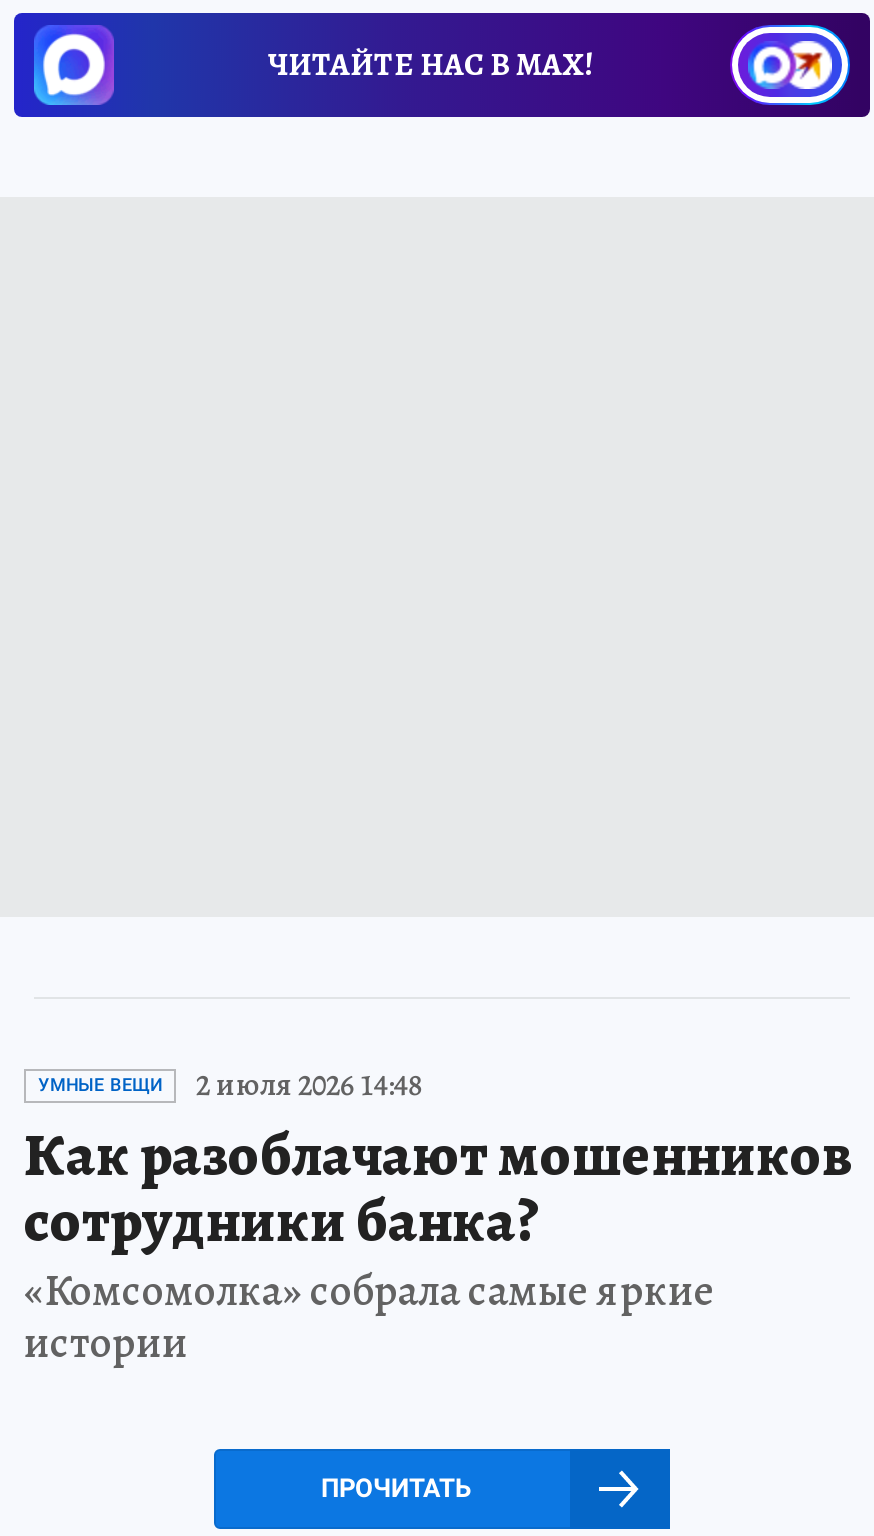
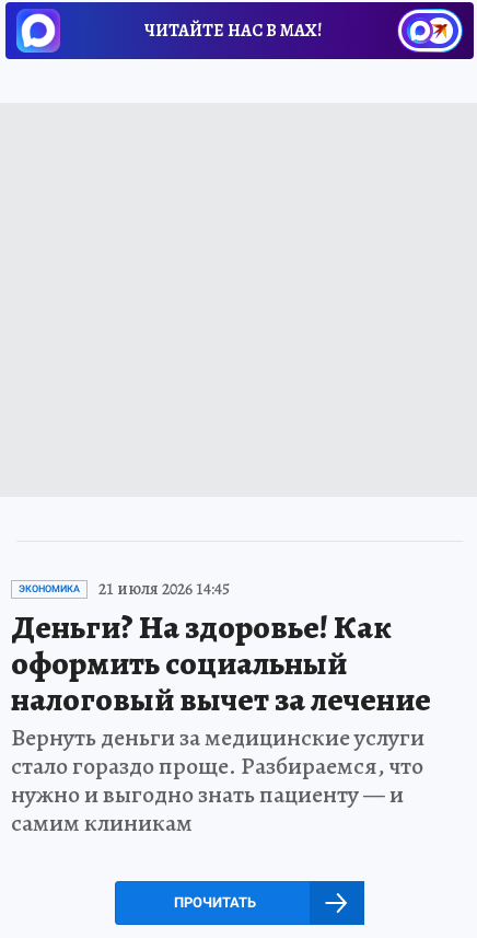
- УМНЫЕ ВЕЩИ
- 2 июля 2026 14:48
- Как разоблачают мошенников
- сотрудники банка?
- «Комсомолка» собрала самые яркие
- истории
+ ЭКОНОМИКА
+ 21 июля 2026 14:45
+ Деньги? На здоровье! Как
+ оформить социальный
+ налоговый вычет за лечение
+ Вернуть деньги за медицинские услуги
+ стало гораздо проще. Разбираемся, что
+ нужно и выгодно знать пациенту — и
+ самим клиникам
